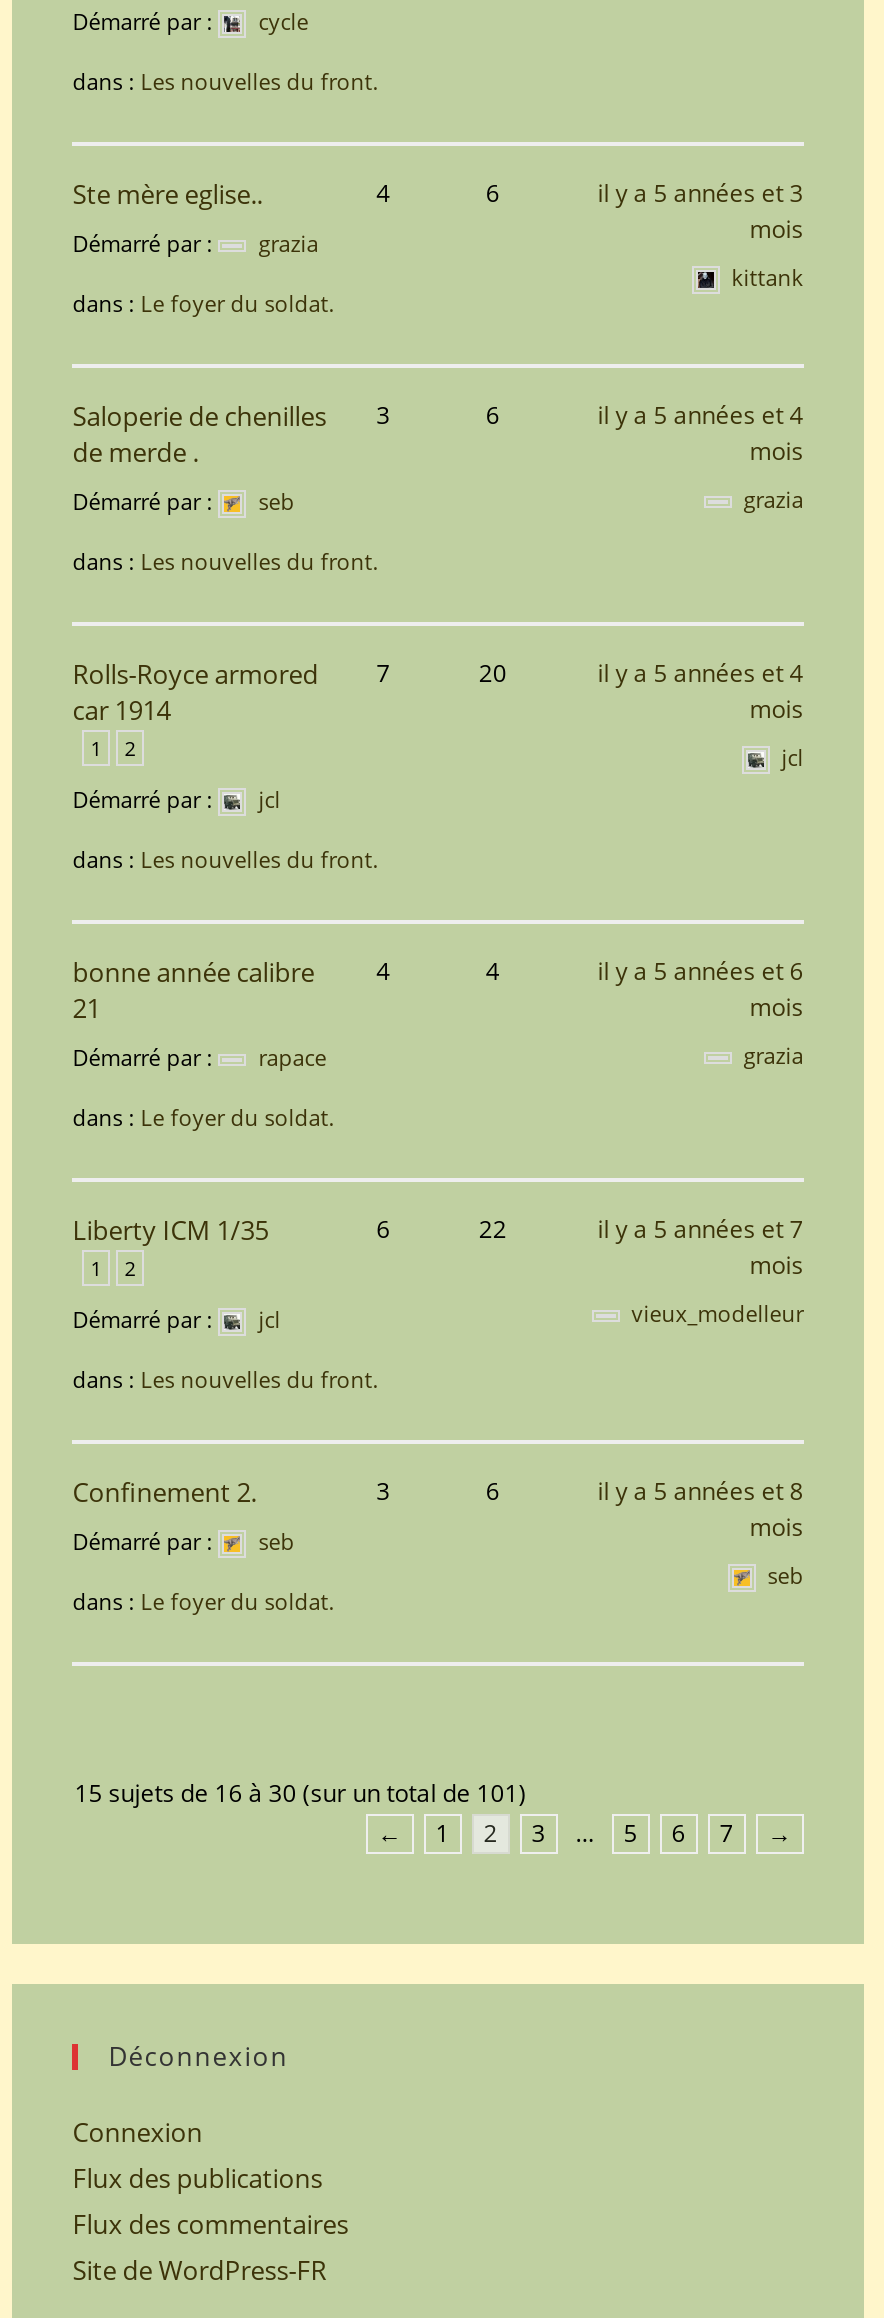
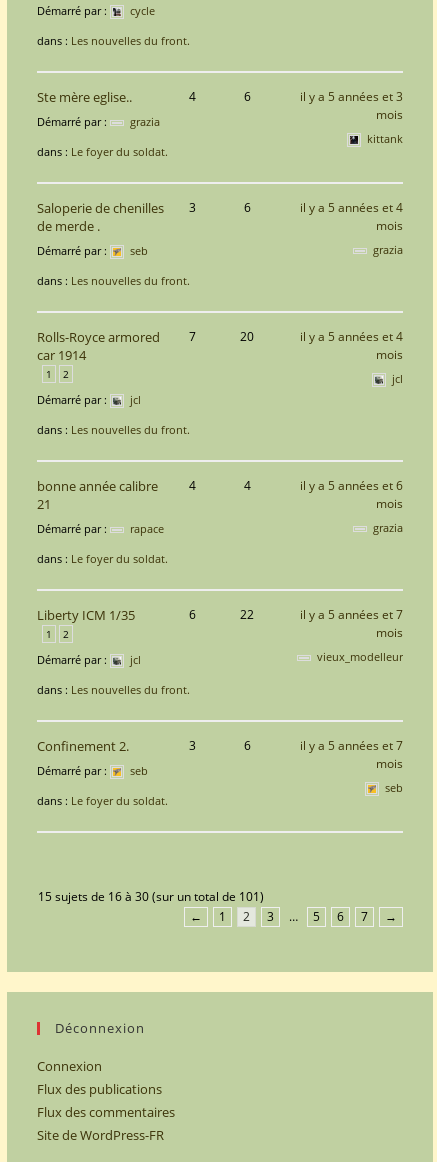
- il y a 5 années et 8
+ il y a 5 années et 7
